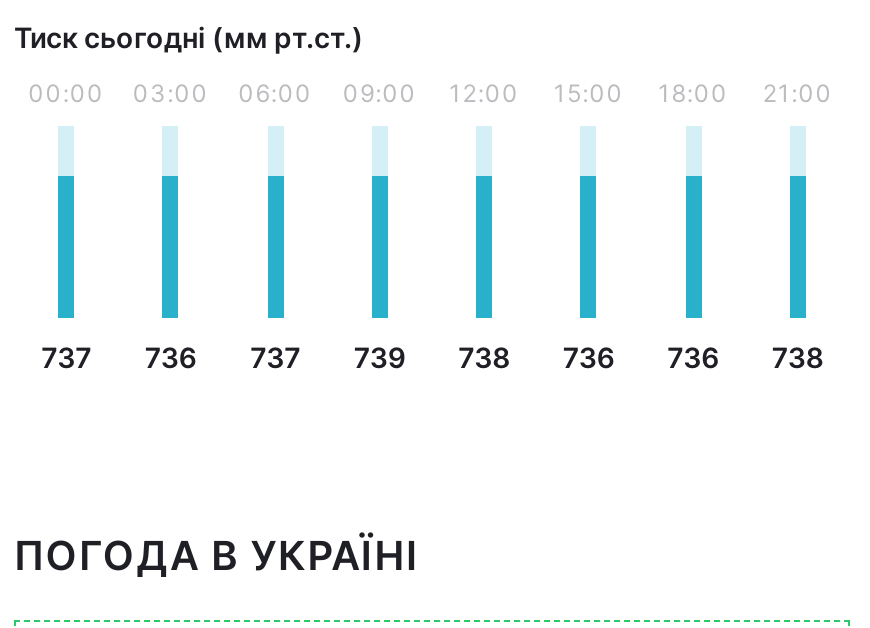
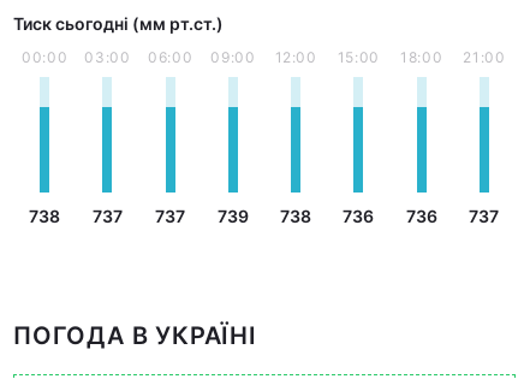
- 737
+ 738

- 736
+ 737

- 738
+ 737
